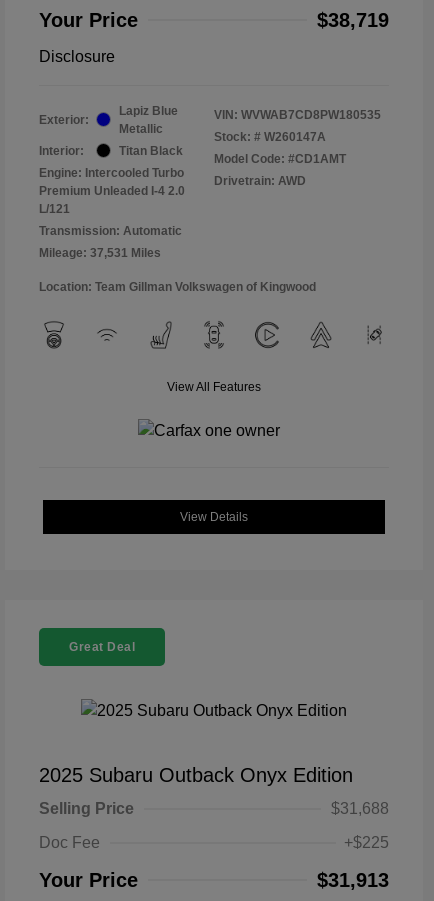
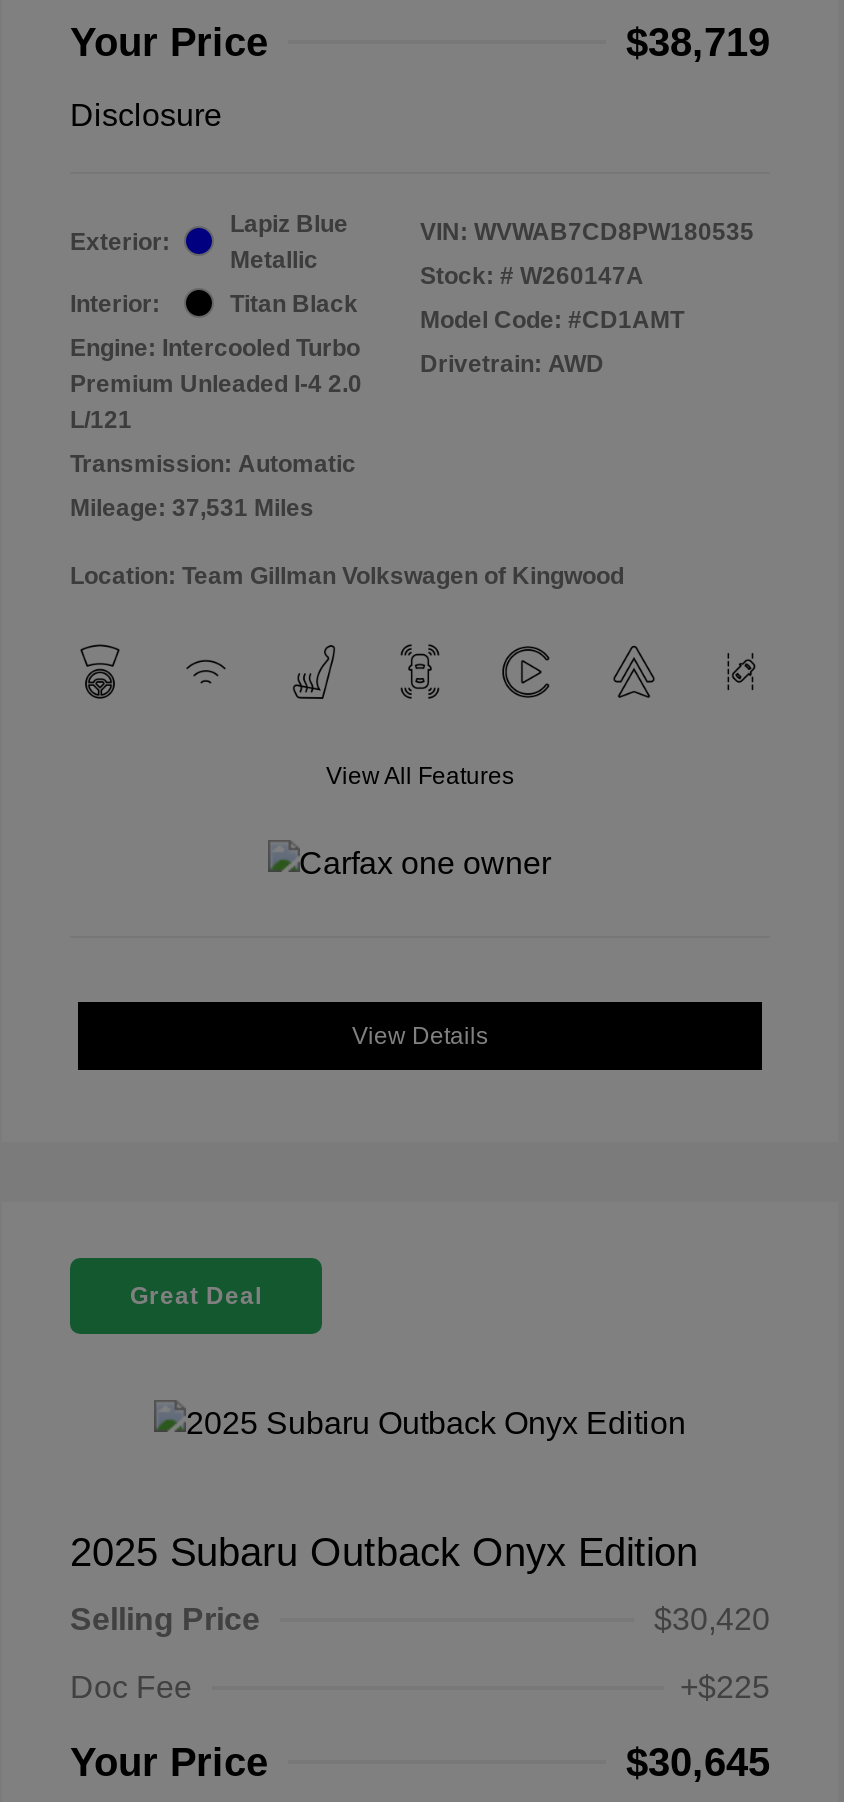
- $31,688
+ $30,420

- $31,913
+ $30,645
